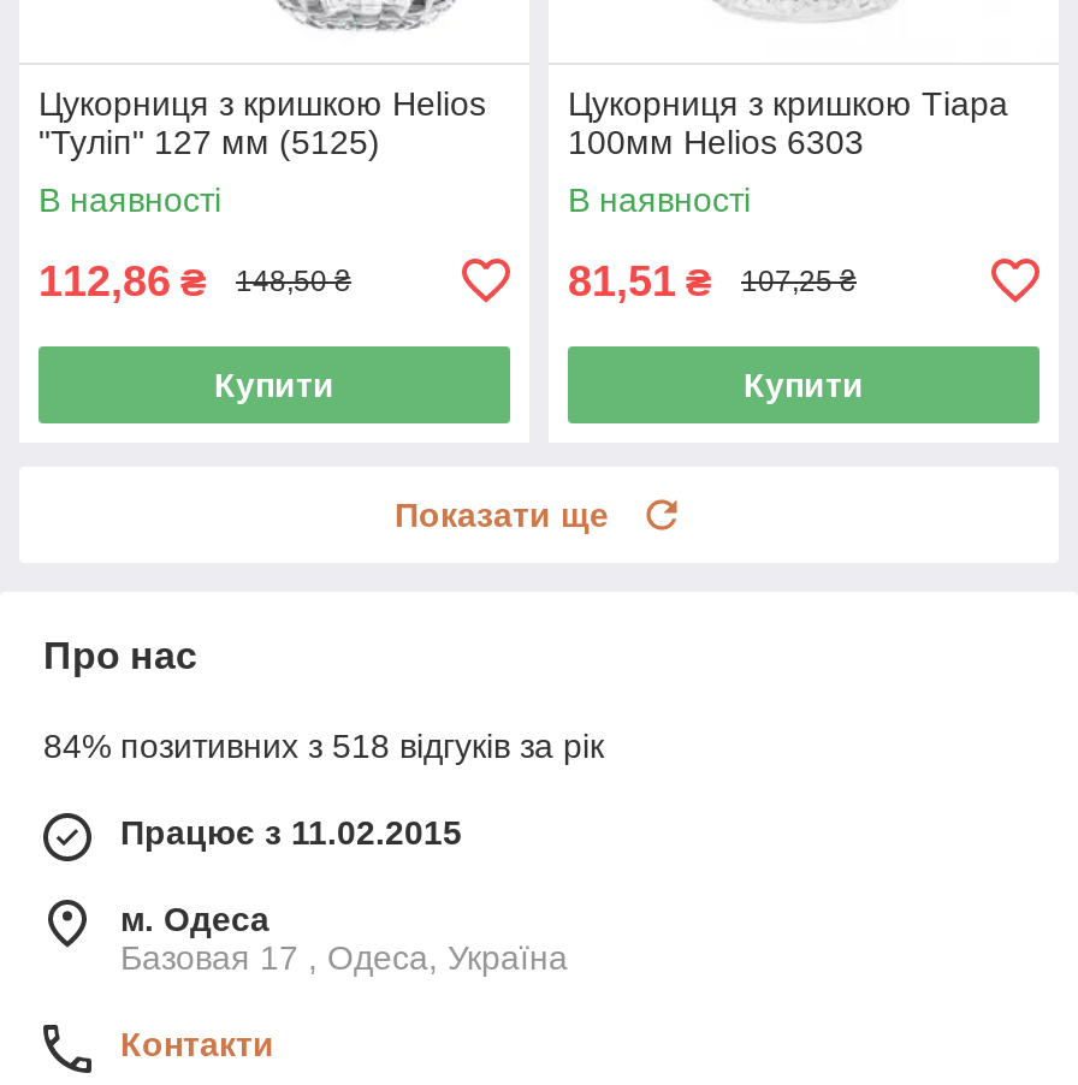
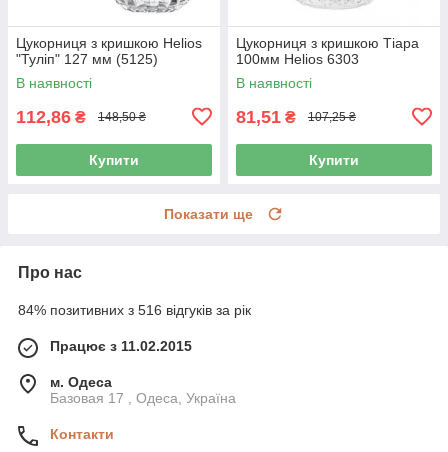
- 84% позитивних з 518 відгуків за рік
+ 84% позитивних з 516 відгуків за рік
